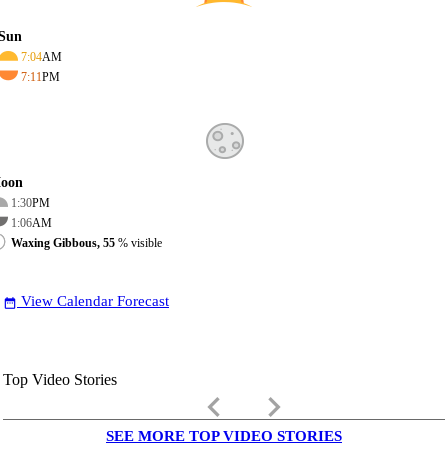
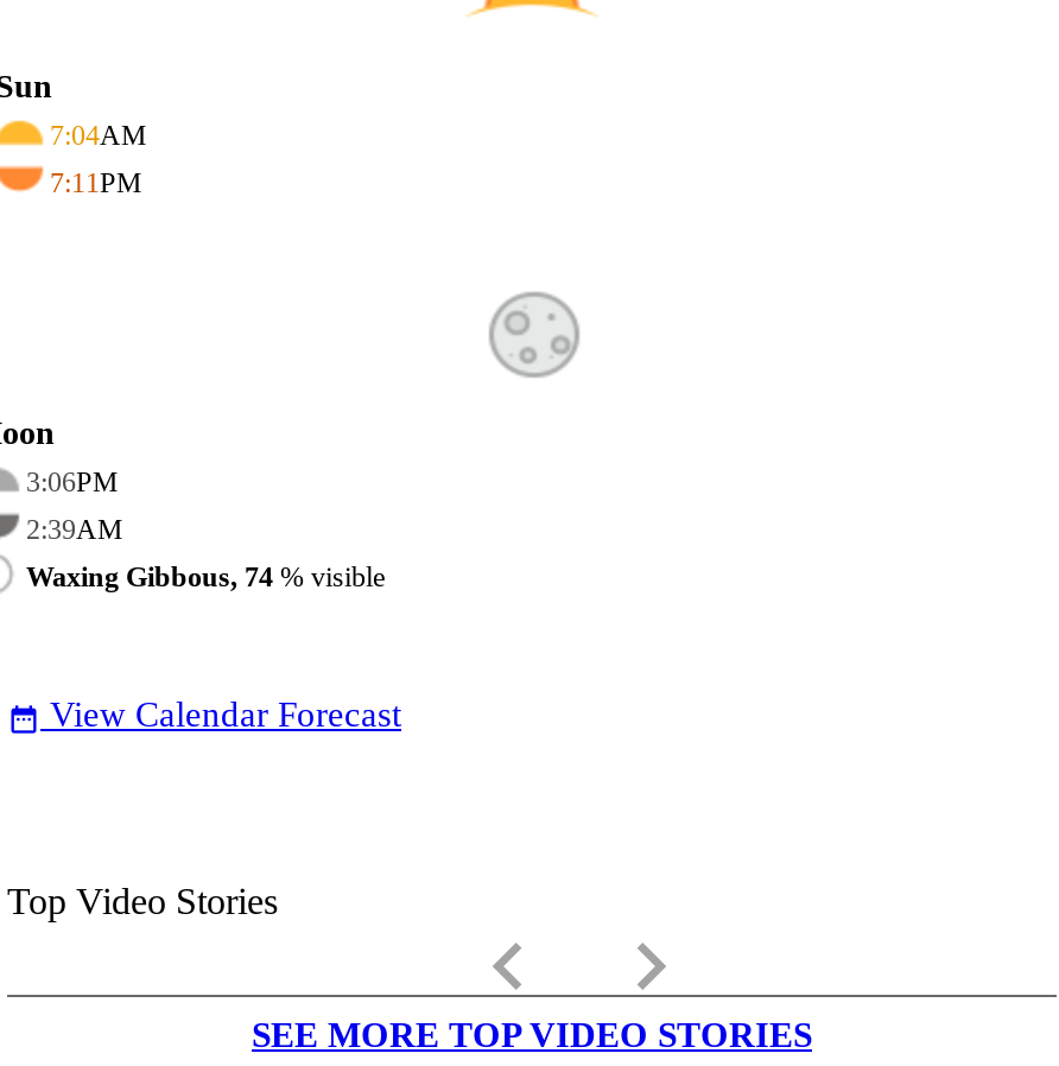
- 1:30PM
+ 3:06PM

- 1:06AM
+ 2:39AM

- Waxing Gibbous, 55% visible
+ Waxing Gibbous, 74% visible
